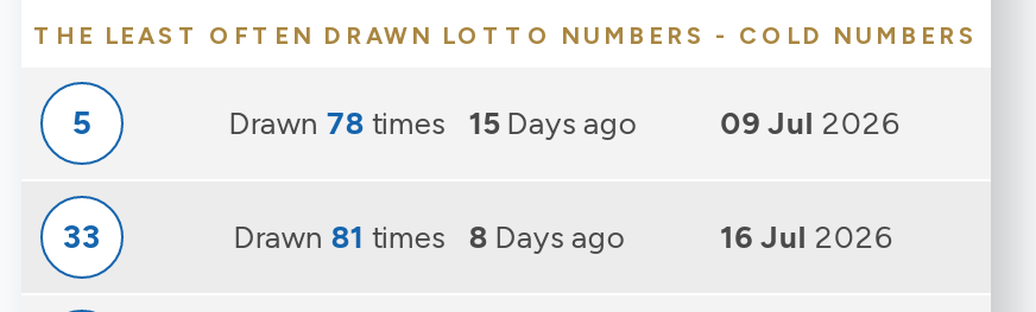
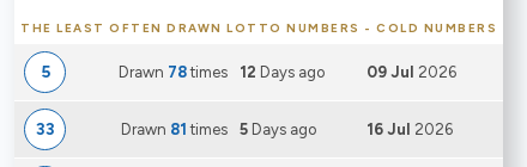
- Drawn 78 times 15 Days ago
+ Drawn 78 times 12 Days ago

- Drawn 81 times 8 Days ago
+ Drawn 81 times 5 Days ago
